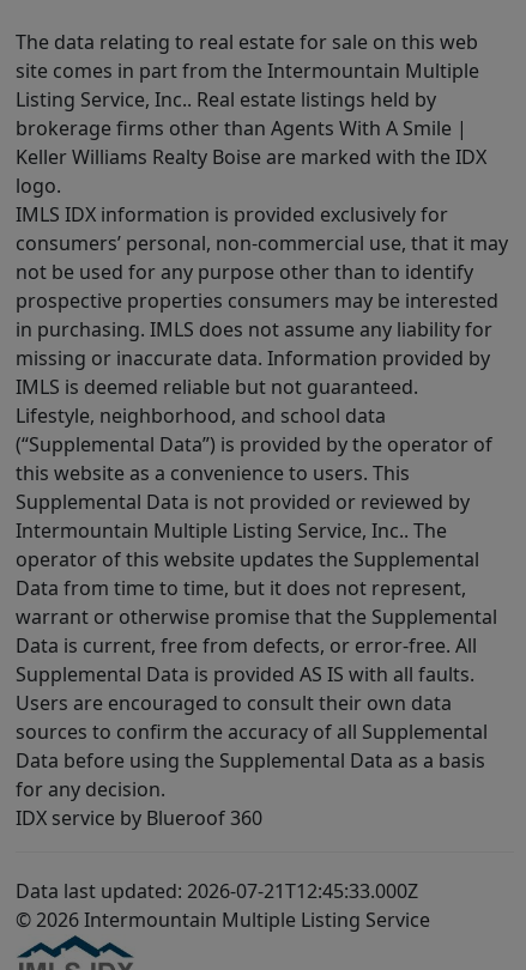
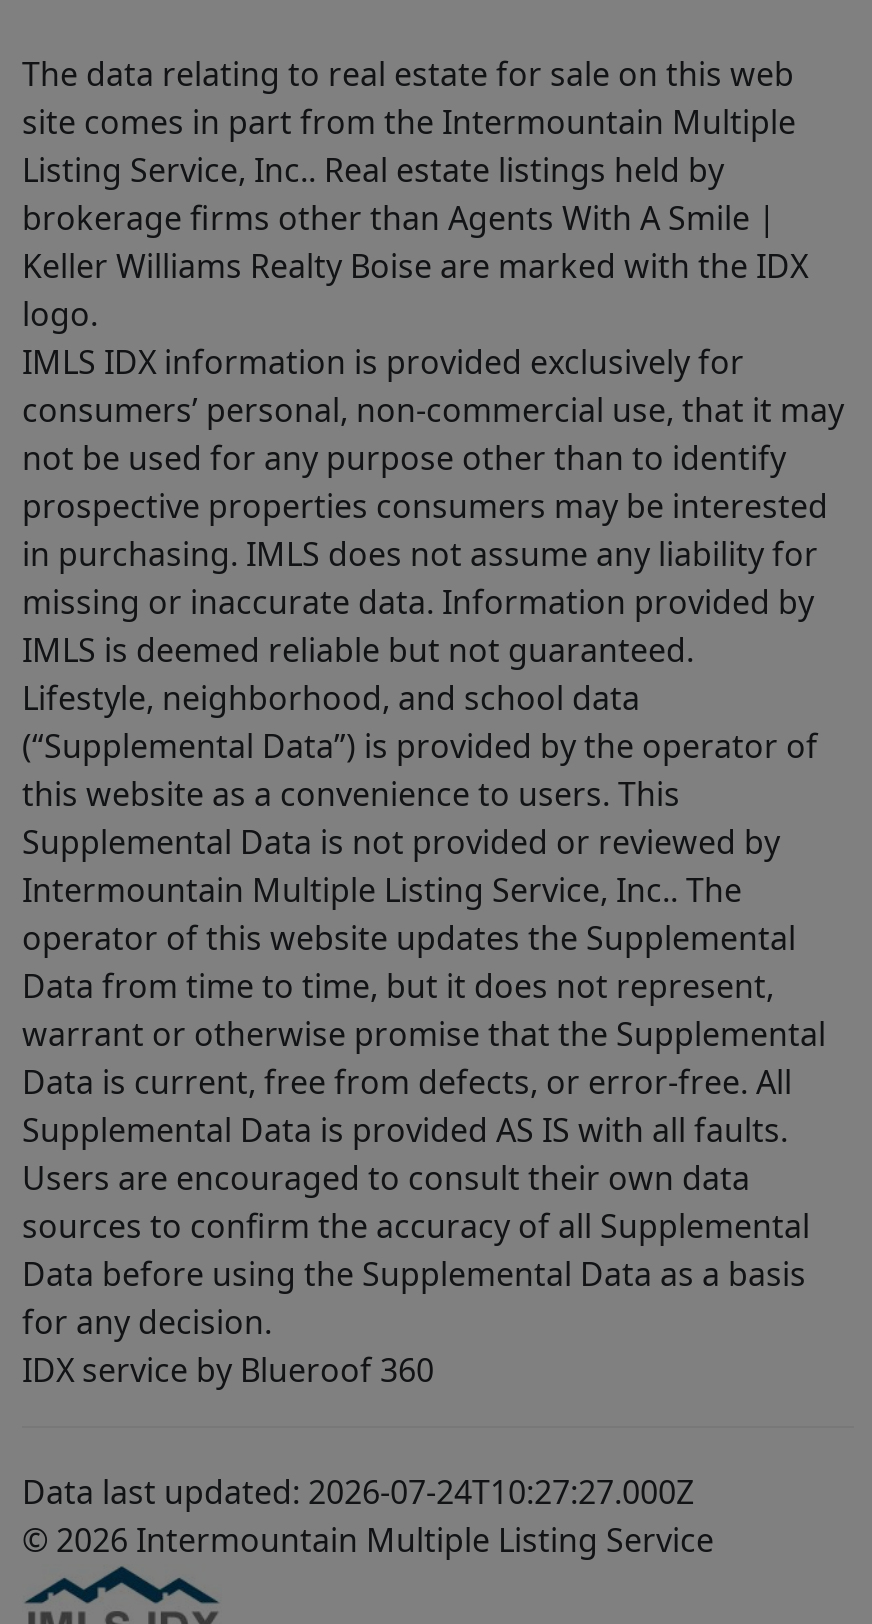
- Data last updated: 2026-07-21T12:45:33.000Z
+ Data last updated: 2026-07-24T10:27:27.000Z
